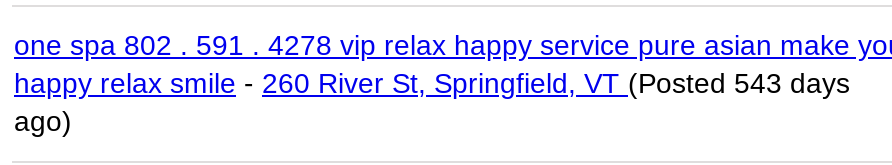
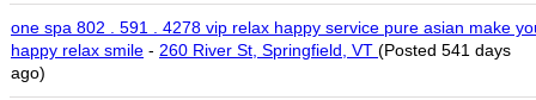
- happy relax smile - 260 River St, Springfield, VT (Posted 543 days
+ happy relax smile - 260 River St, Springfield, VT (Posted 541 days
